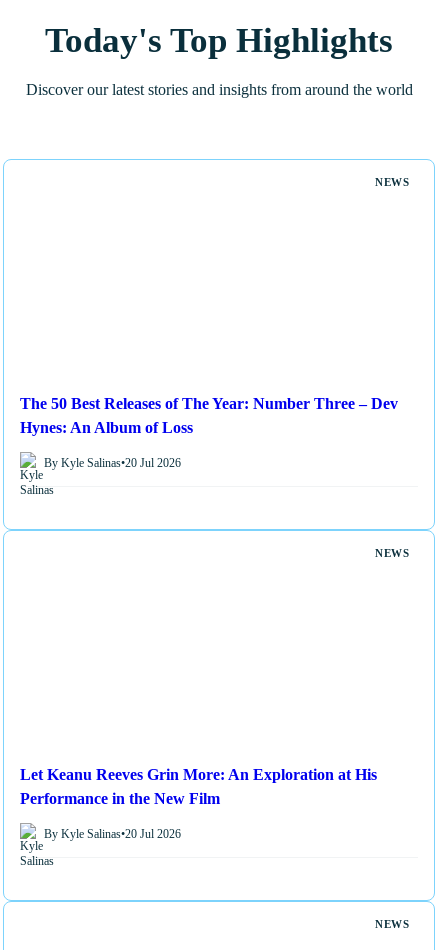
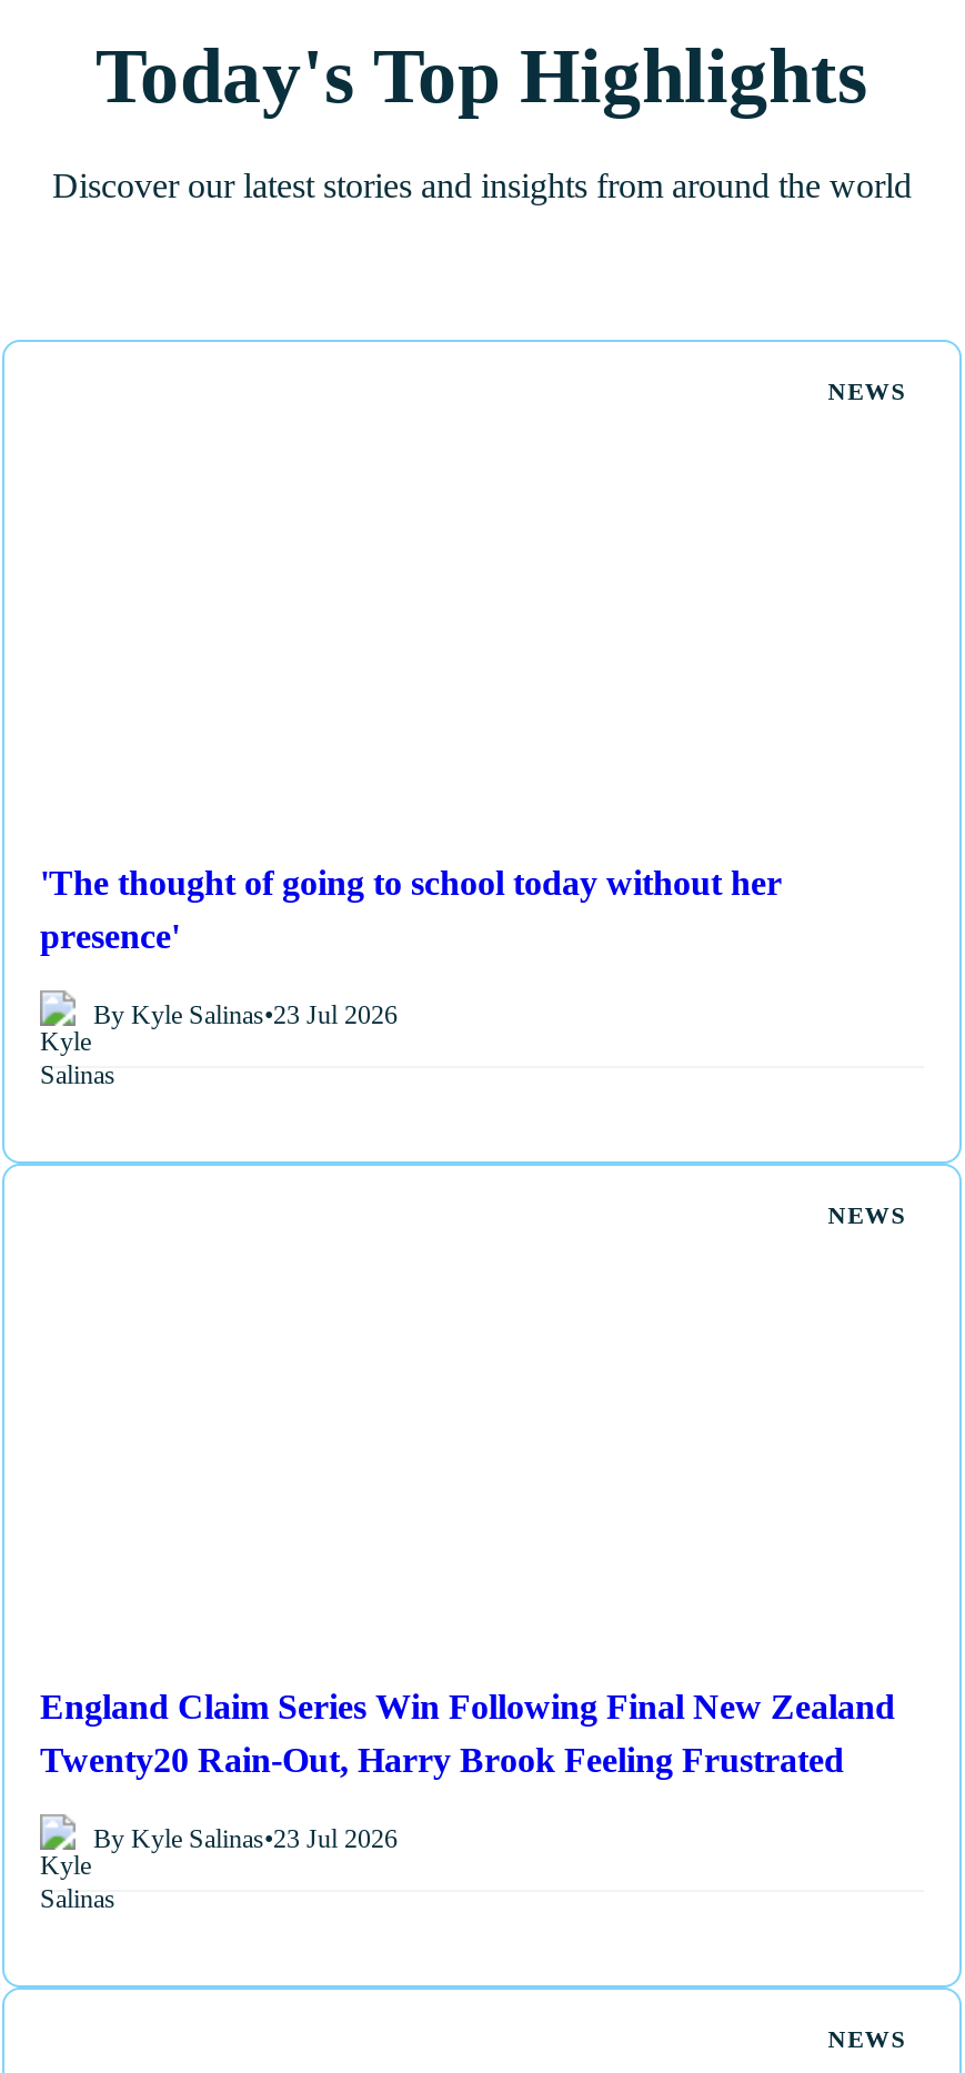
- The 50 Best Releases of The Year: Number Three – Dev
- Hynes: An Album of Loss
+ 'The thought of going to school today without her
+ presence'

- By Kyle Salinas•20 Jul 2026
+ By Kyle Salinas•23 Jul 2026

- Let Keanu Reeves Grin More: An Exploration at His
- Performance in the New Film
+ England Claim Series Win Following Final New Zealand
+ Twenty20 Rain-Out, Harry Brook Feeling Frustrated

- By Kyle Salinas•20 Jul 2026
+ By Kyle Salinas•23 Jul 2026
